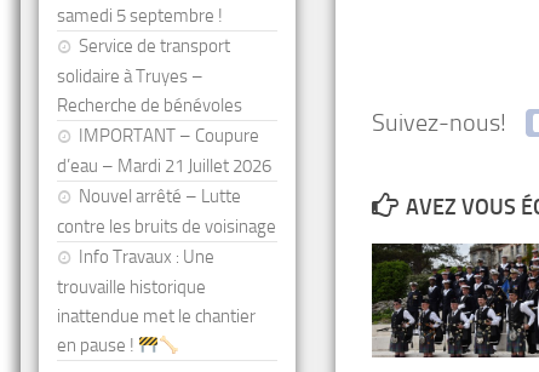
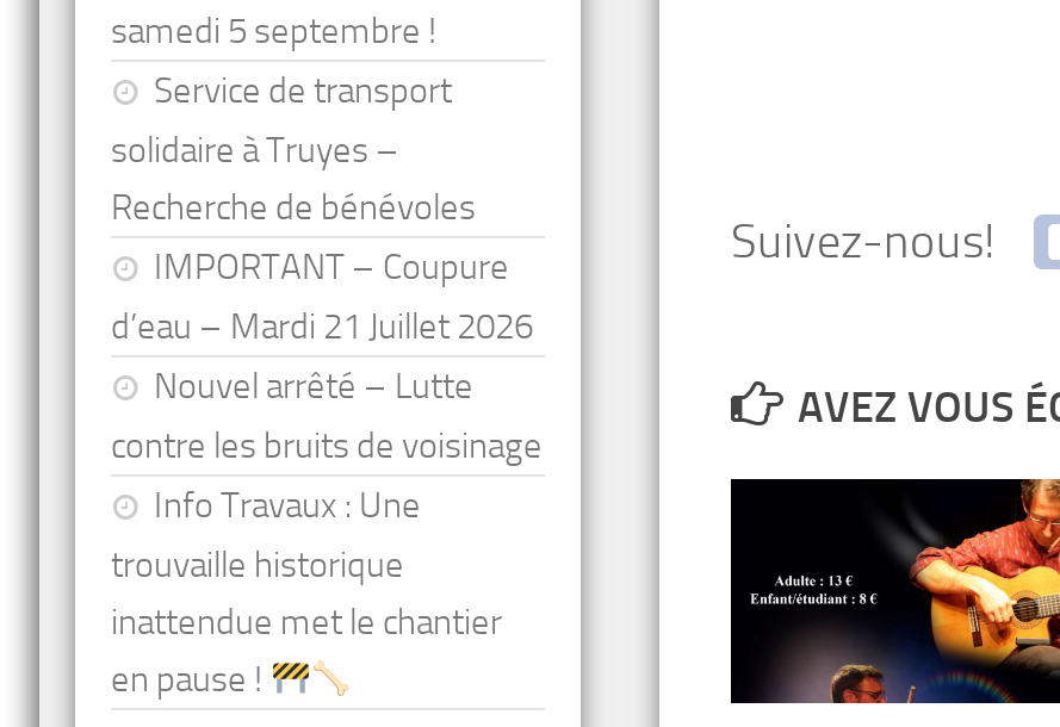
- [image]
+ [image]
